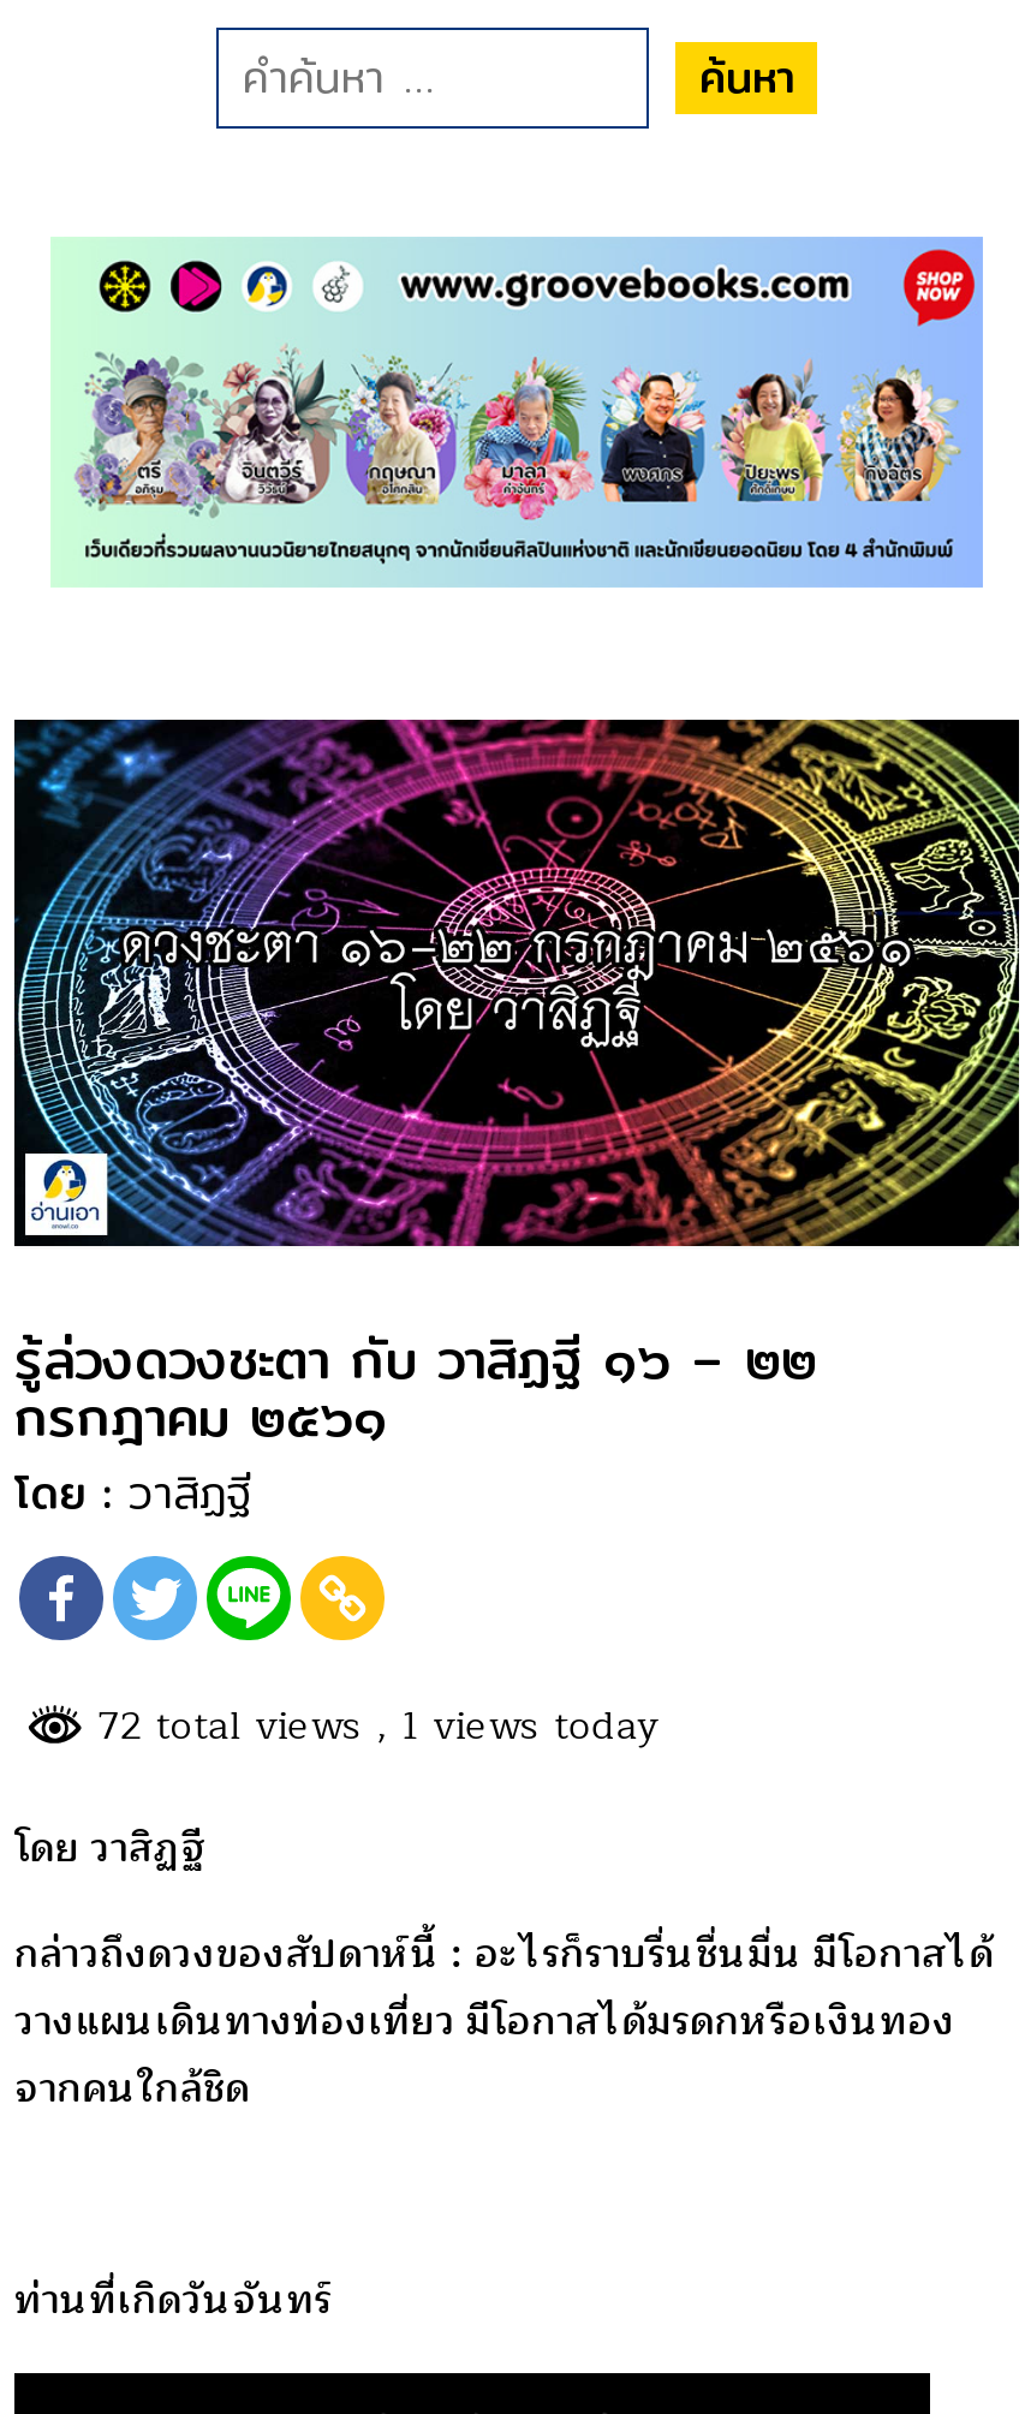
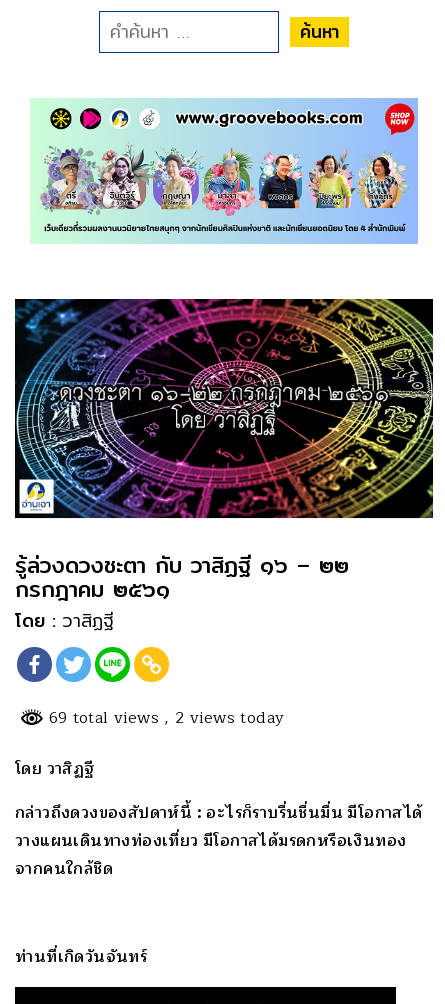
- 72 total views, 1 views today
+ 69 total views, 2 views today
